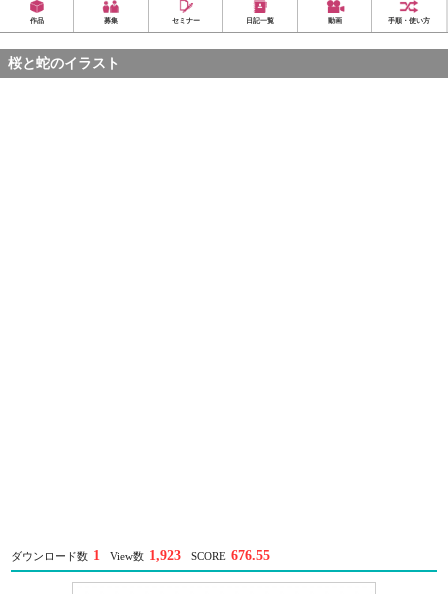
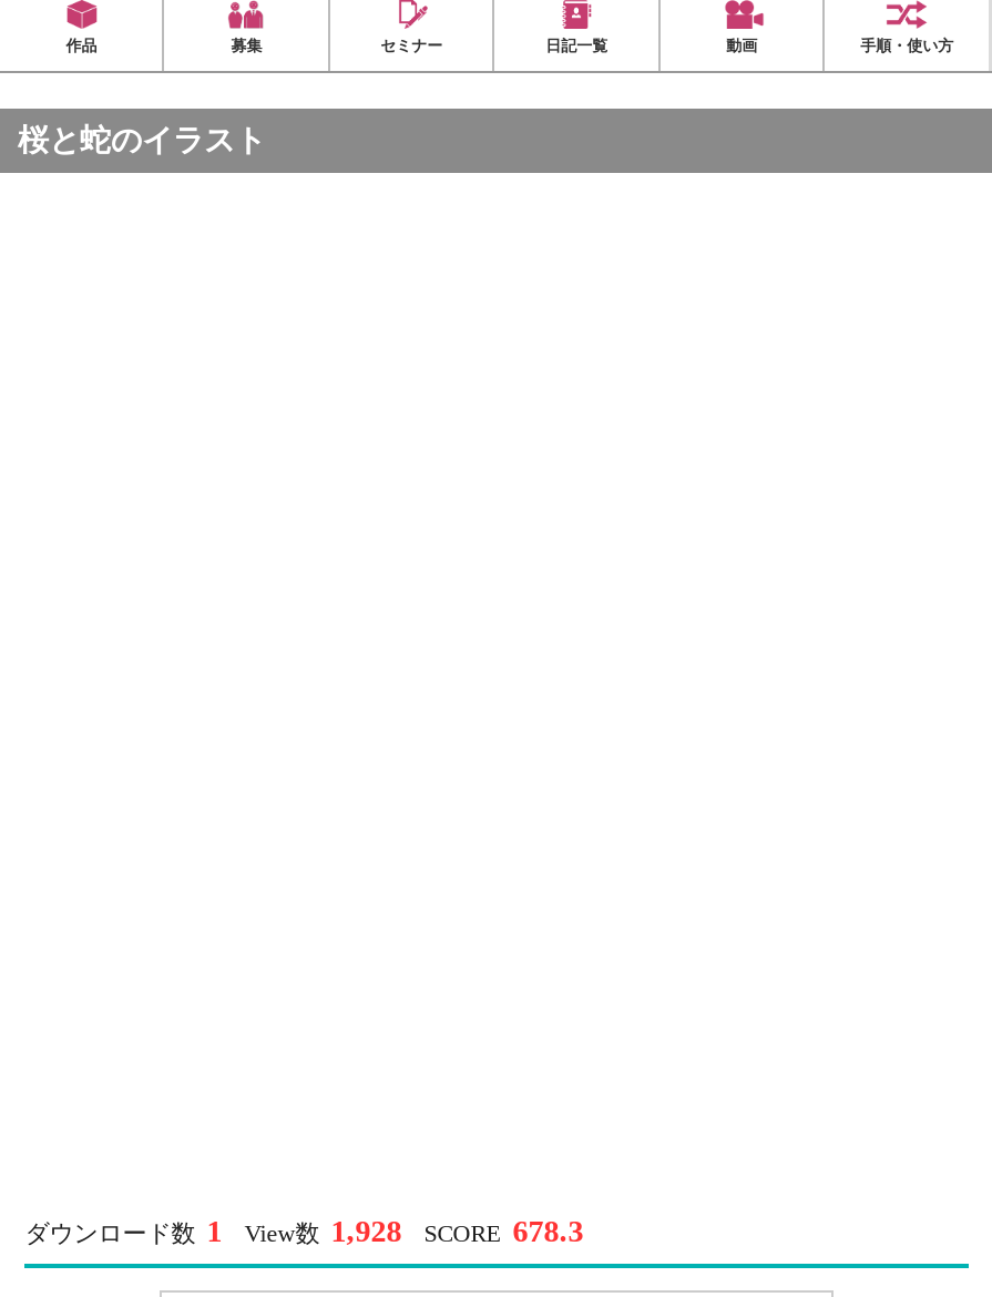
- View数 1,923
+ View数 1,928

- SCORE 676.55
+ SCORE 678.3
